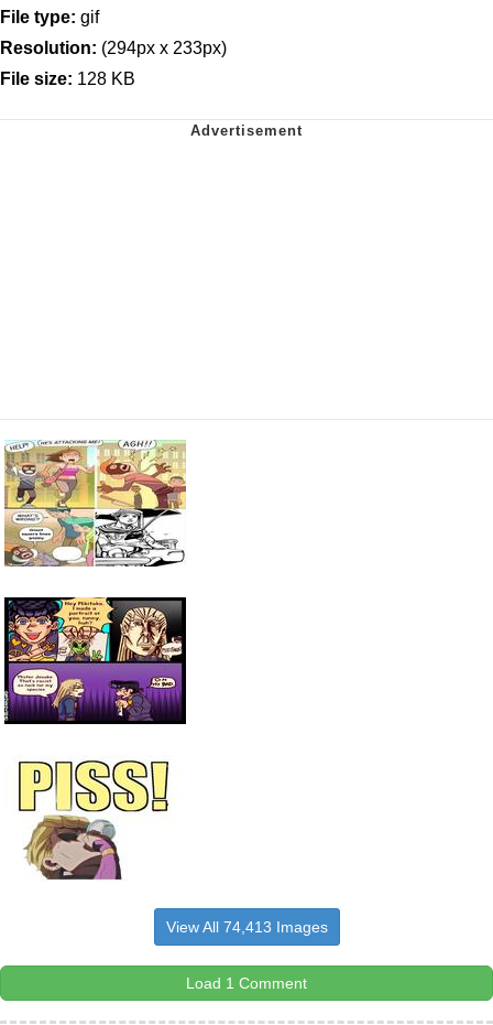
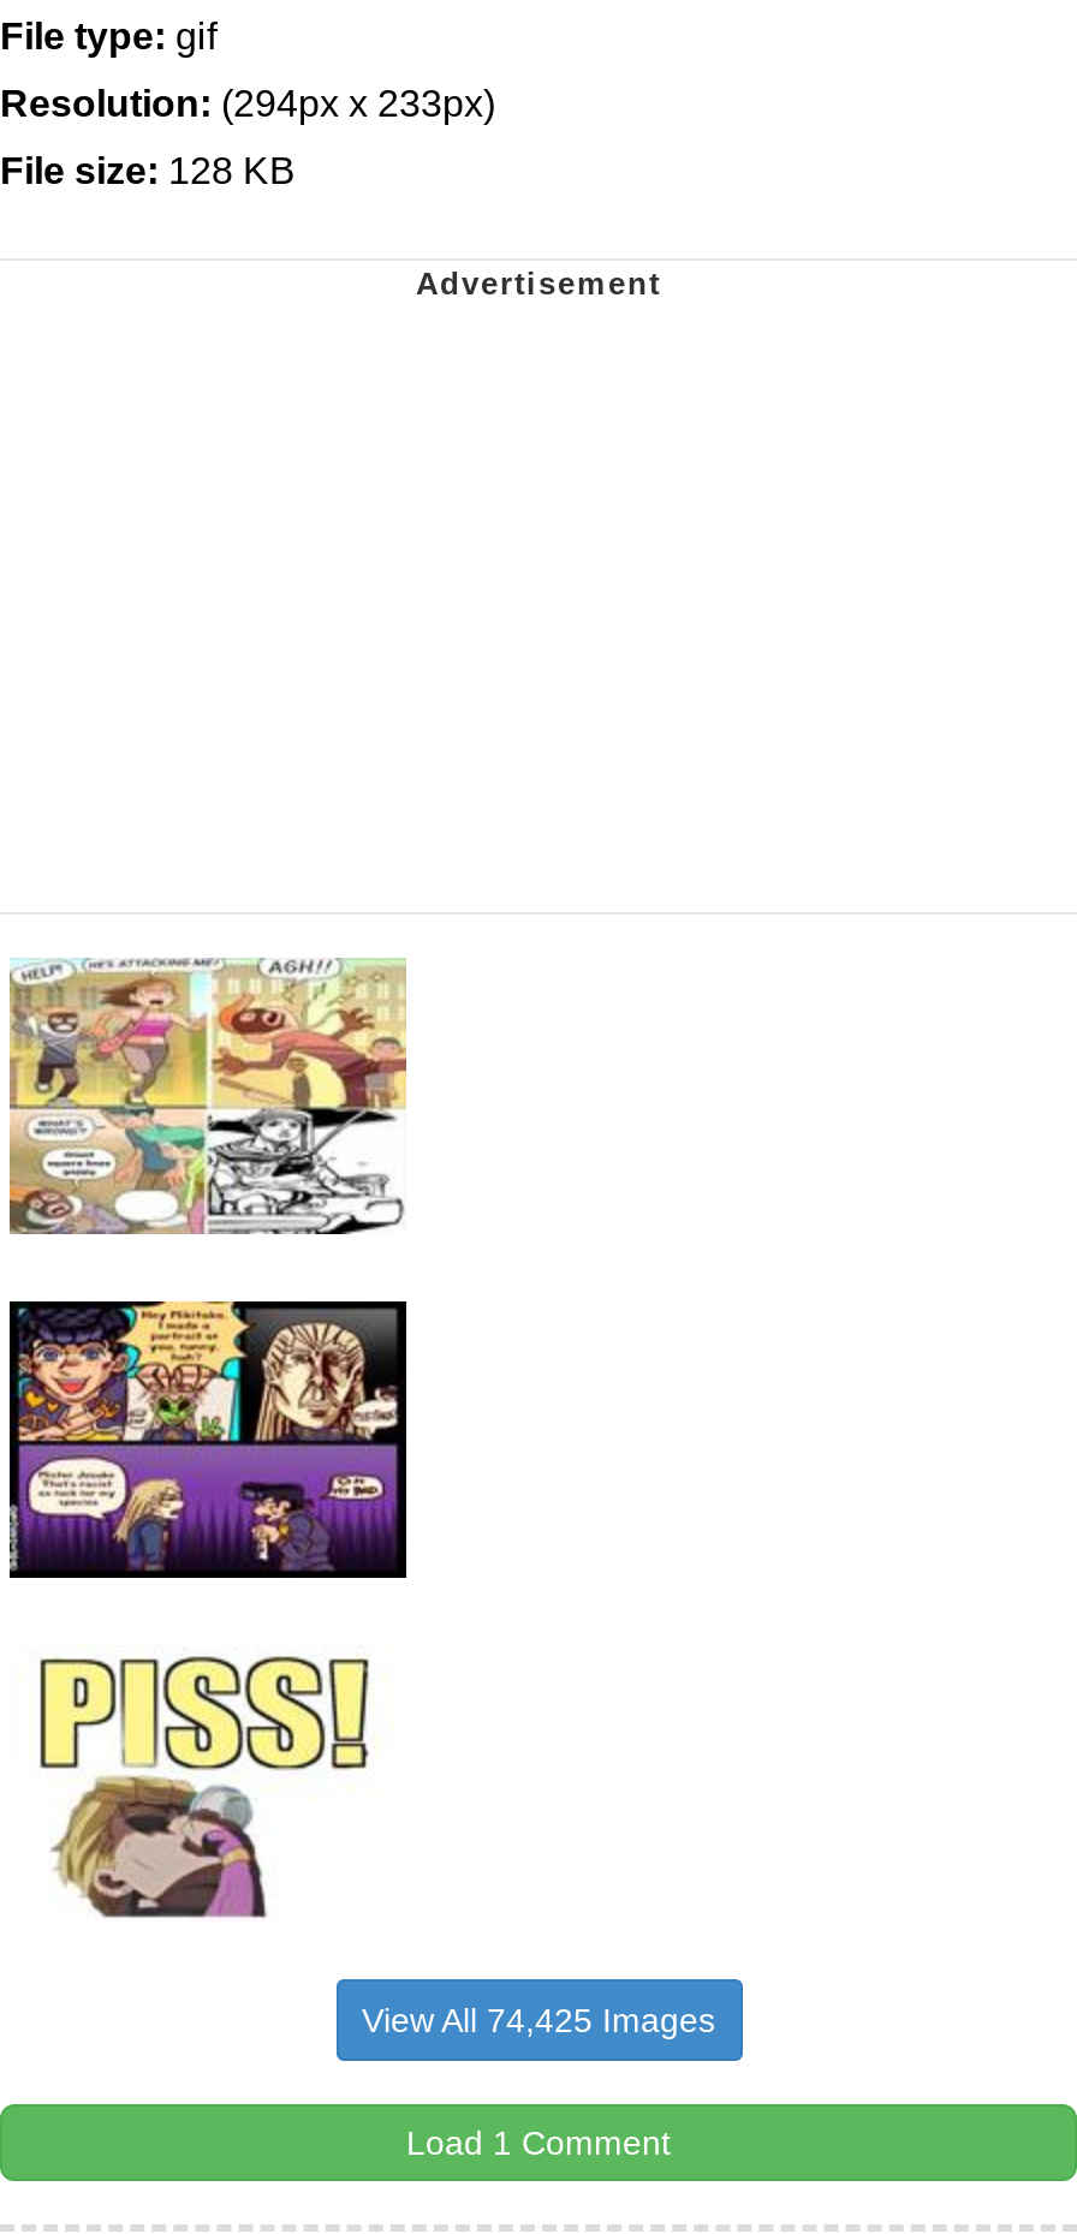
- View All 74,413 Images
+ View All 74,425 Images
